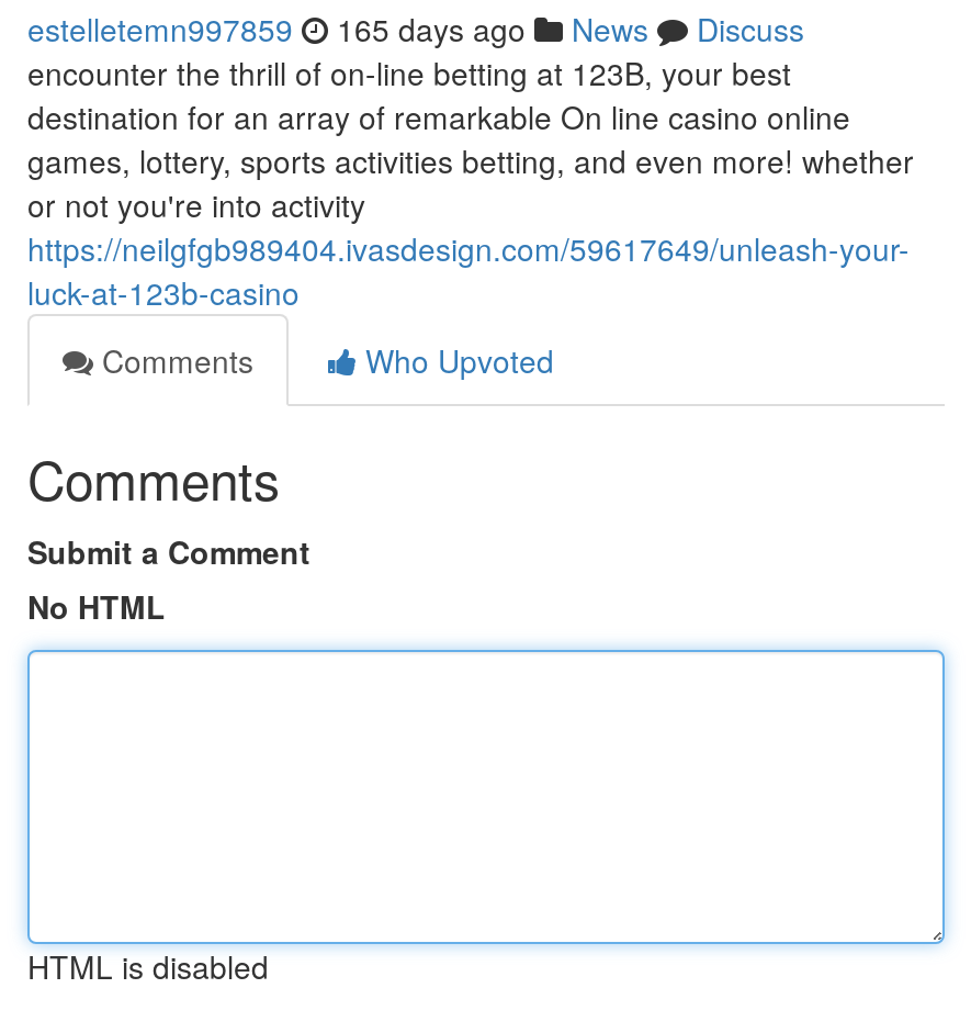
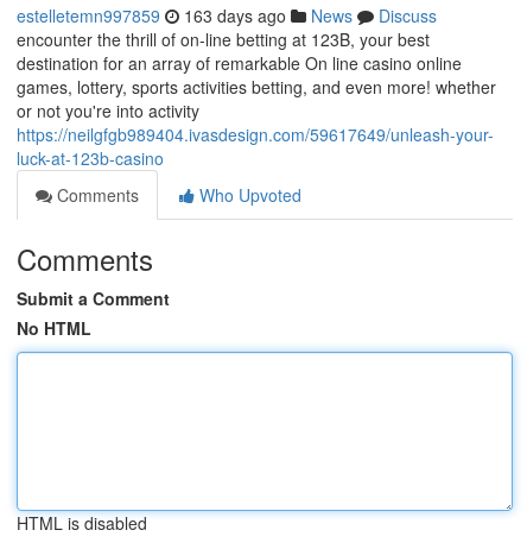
- estelletemn997859 165 days ago News Discuss
+ estelletemn997859 163 days ago News Discuss
